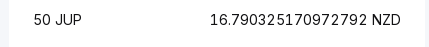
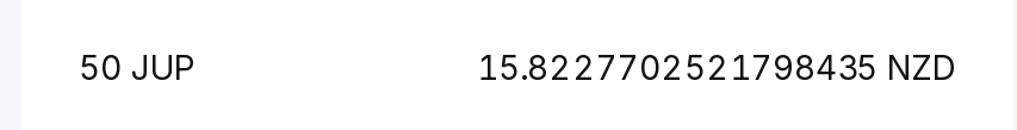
- 16.790325170972792 NZD
+ 15.8227702521798435 NZD
